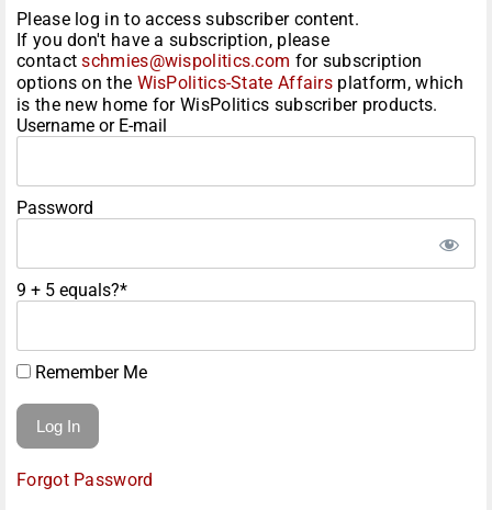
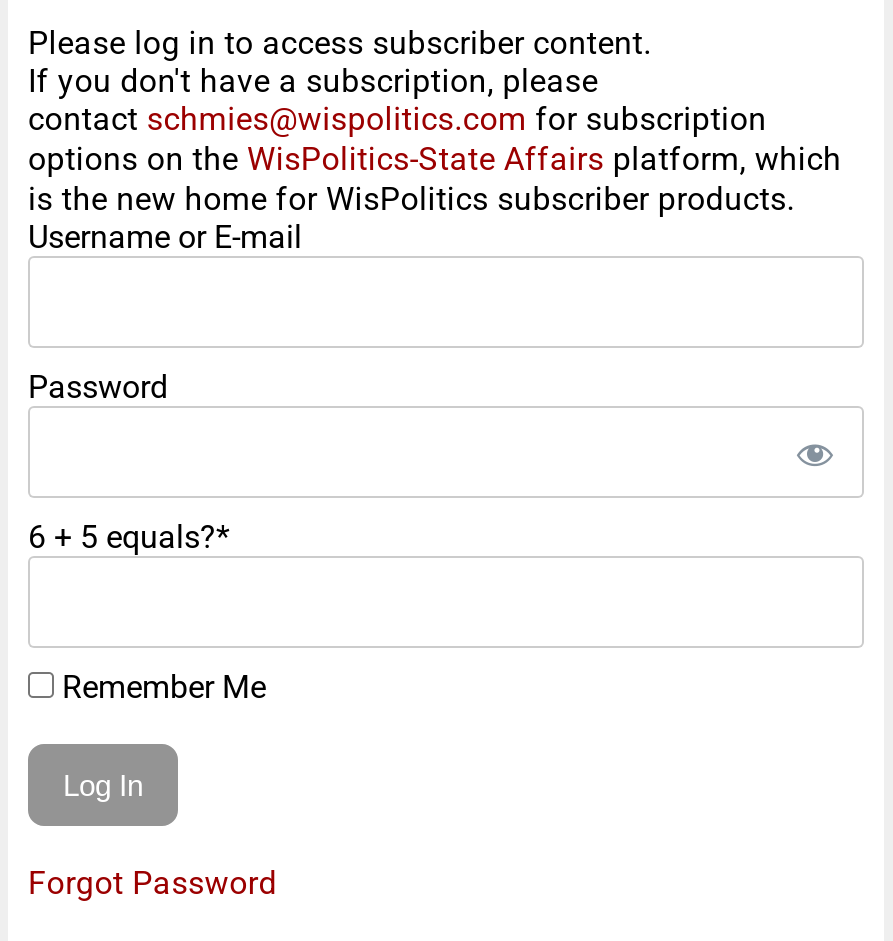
- 9 + 5 equals?*
+ 6 + 5 equals?*
